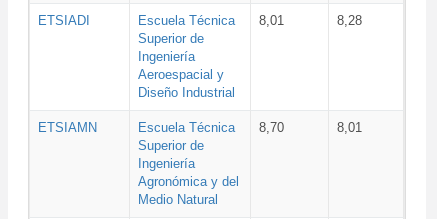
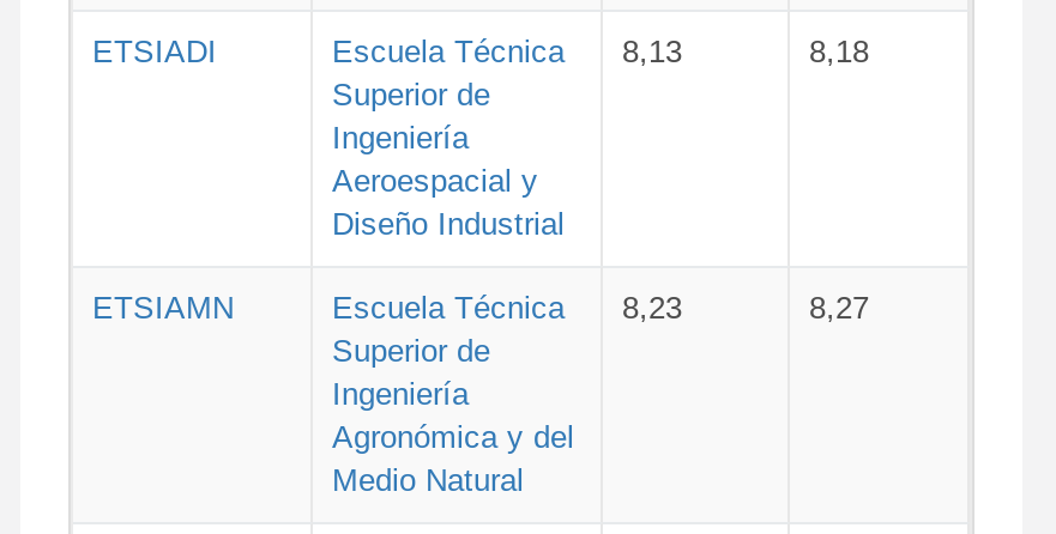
- Escuela Técnica 8,01
+ Escuela Técnica 8,13

- 8,28
+ 8,18

- Escuela Técnica 8,70
+ Escuela Técnica 8,23

- 8,01
+ 8,27
